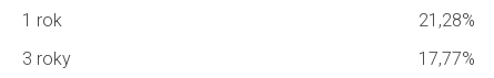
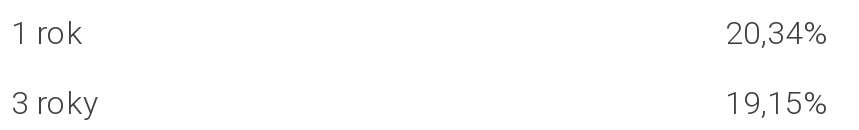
- 21,28%
+ 20,34%

- 17,77%
+ 19,15%
